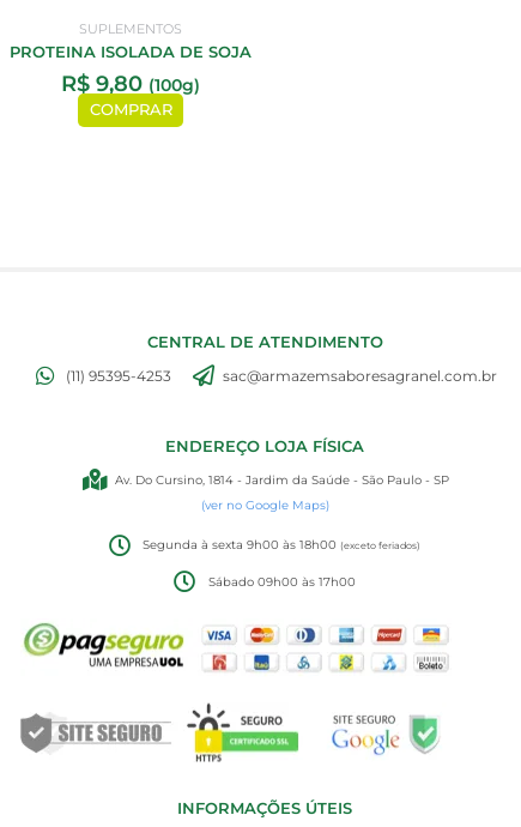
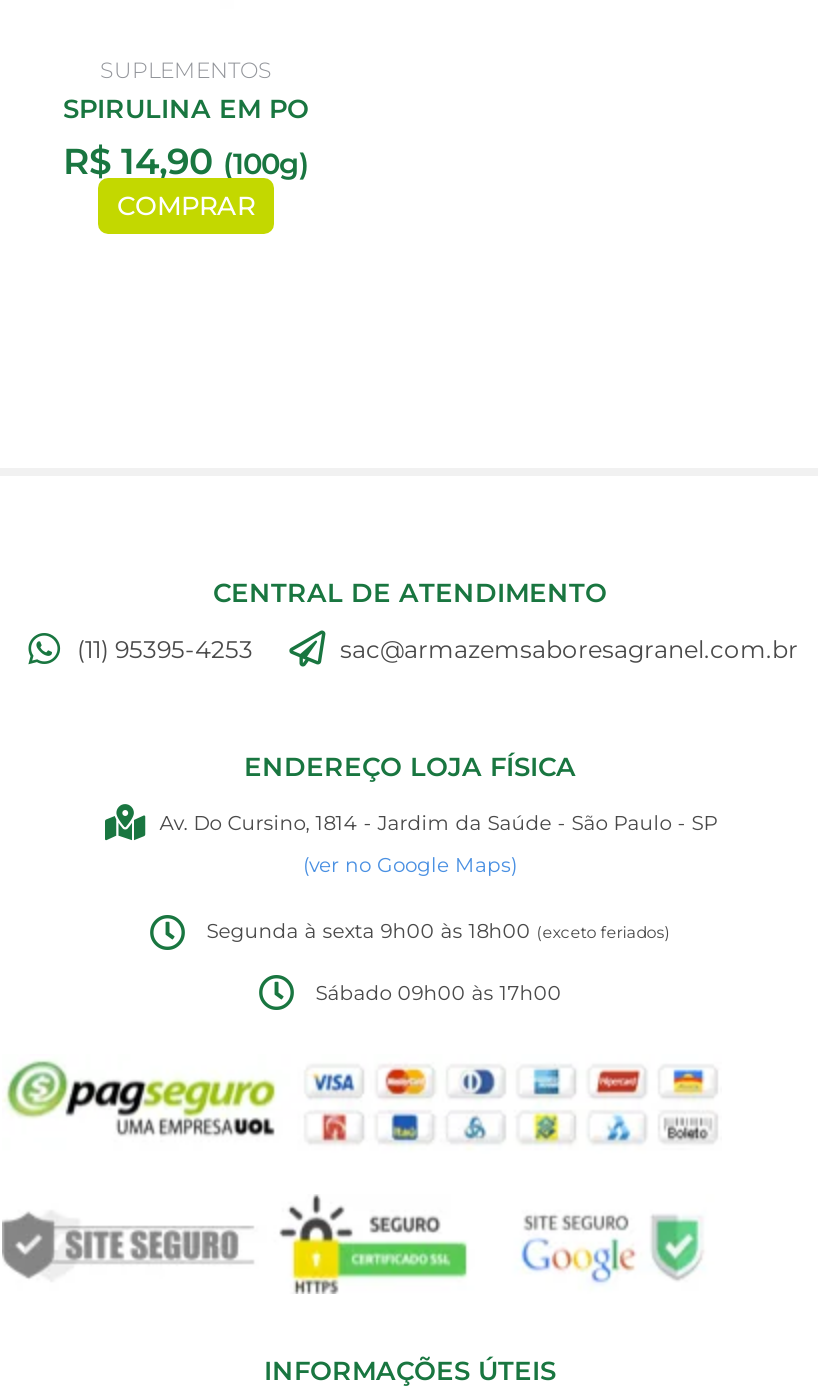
- PROTEINA ISOLADA DE SOJA
- R$9,80 (100g)
+ SPIRULINA EM PO
+ R$14,90 (100g)
